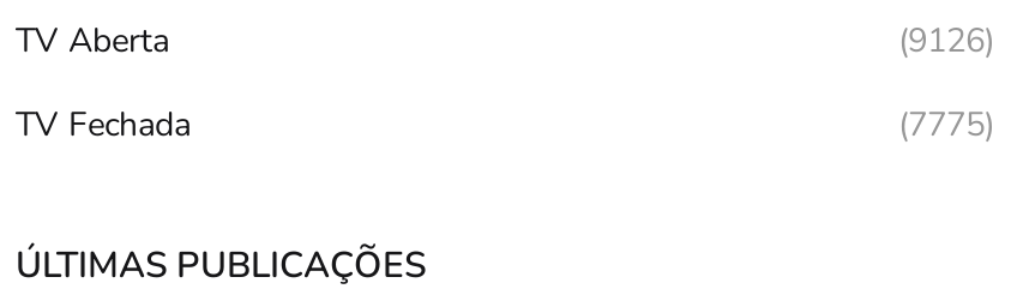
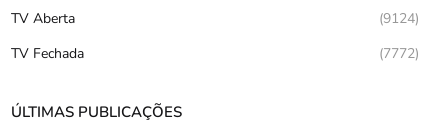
- (9126)
+ (9124)

- (7775)
+ (7772)
